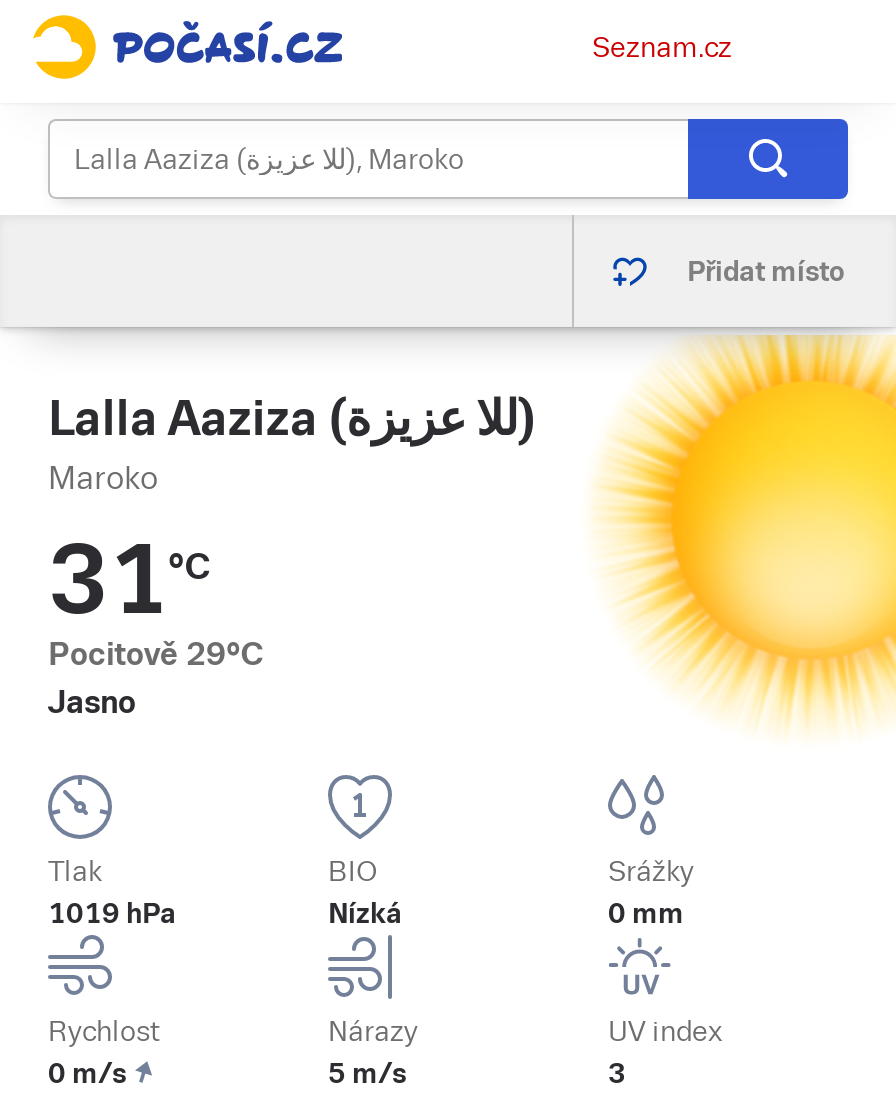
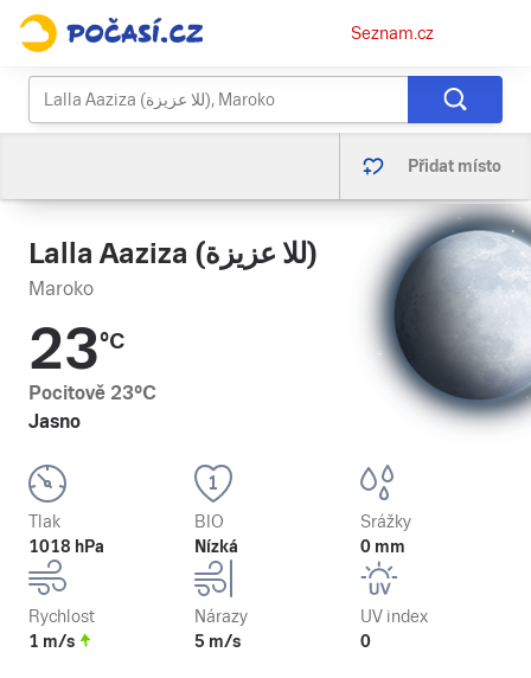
- [image]
+ [image]

- 31°C
+ 23°C

- Pocitově 29°C
+ Pocitově 23°C

- 1019 hPa
+ 1018 hPa

- 0 m/s
+ 1 m/s

- 3
+ 0
